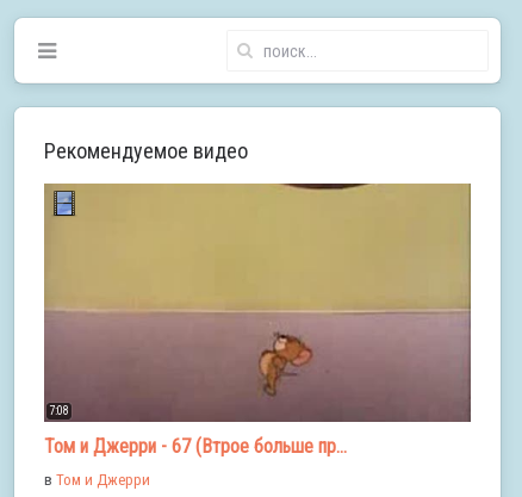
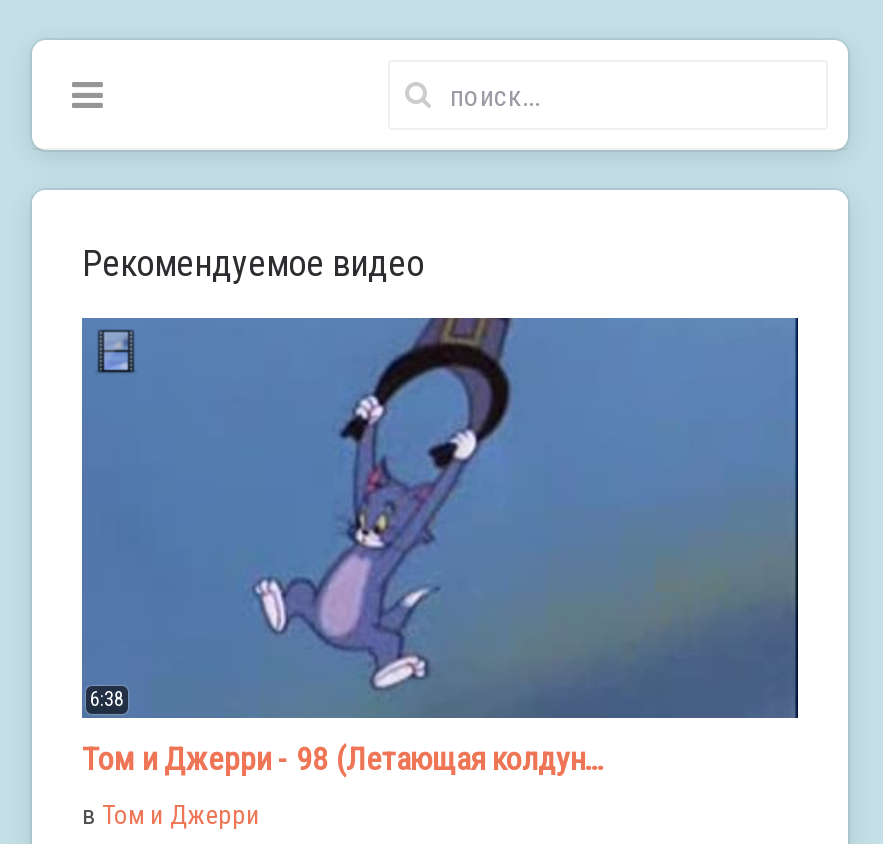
- [image]
- 7:08
+ [image]
+ 6:38

- Том и Джерри - 67 (Втрое больше пр...
+ Том и Джерри - 98 (Летающая колдун...
